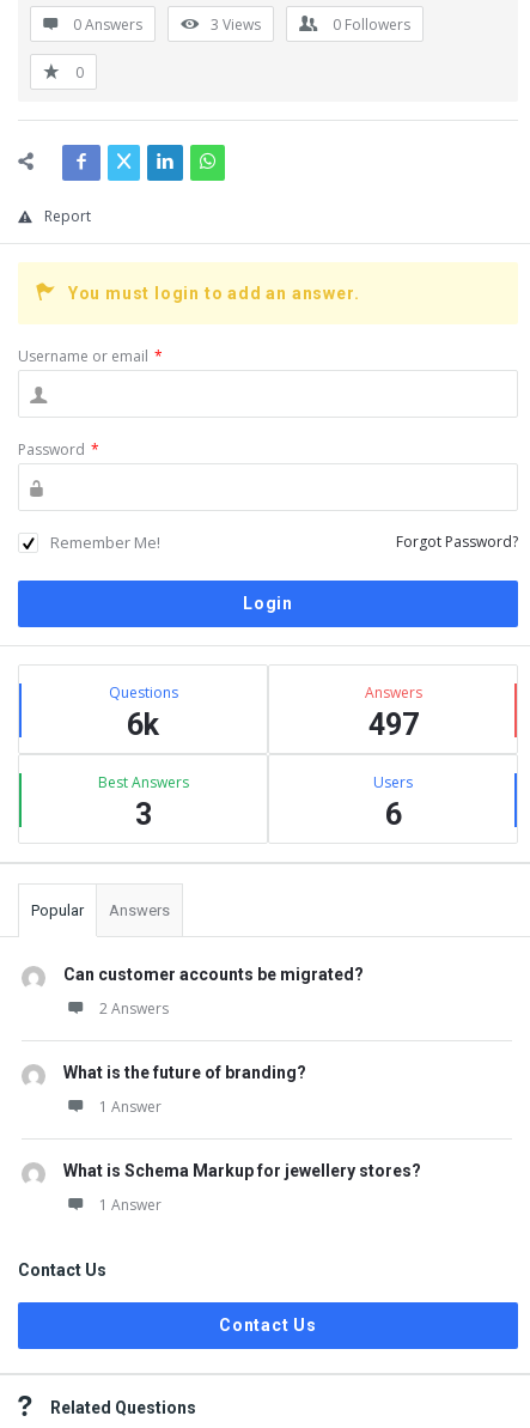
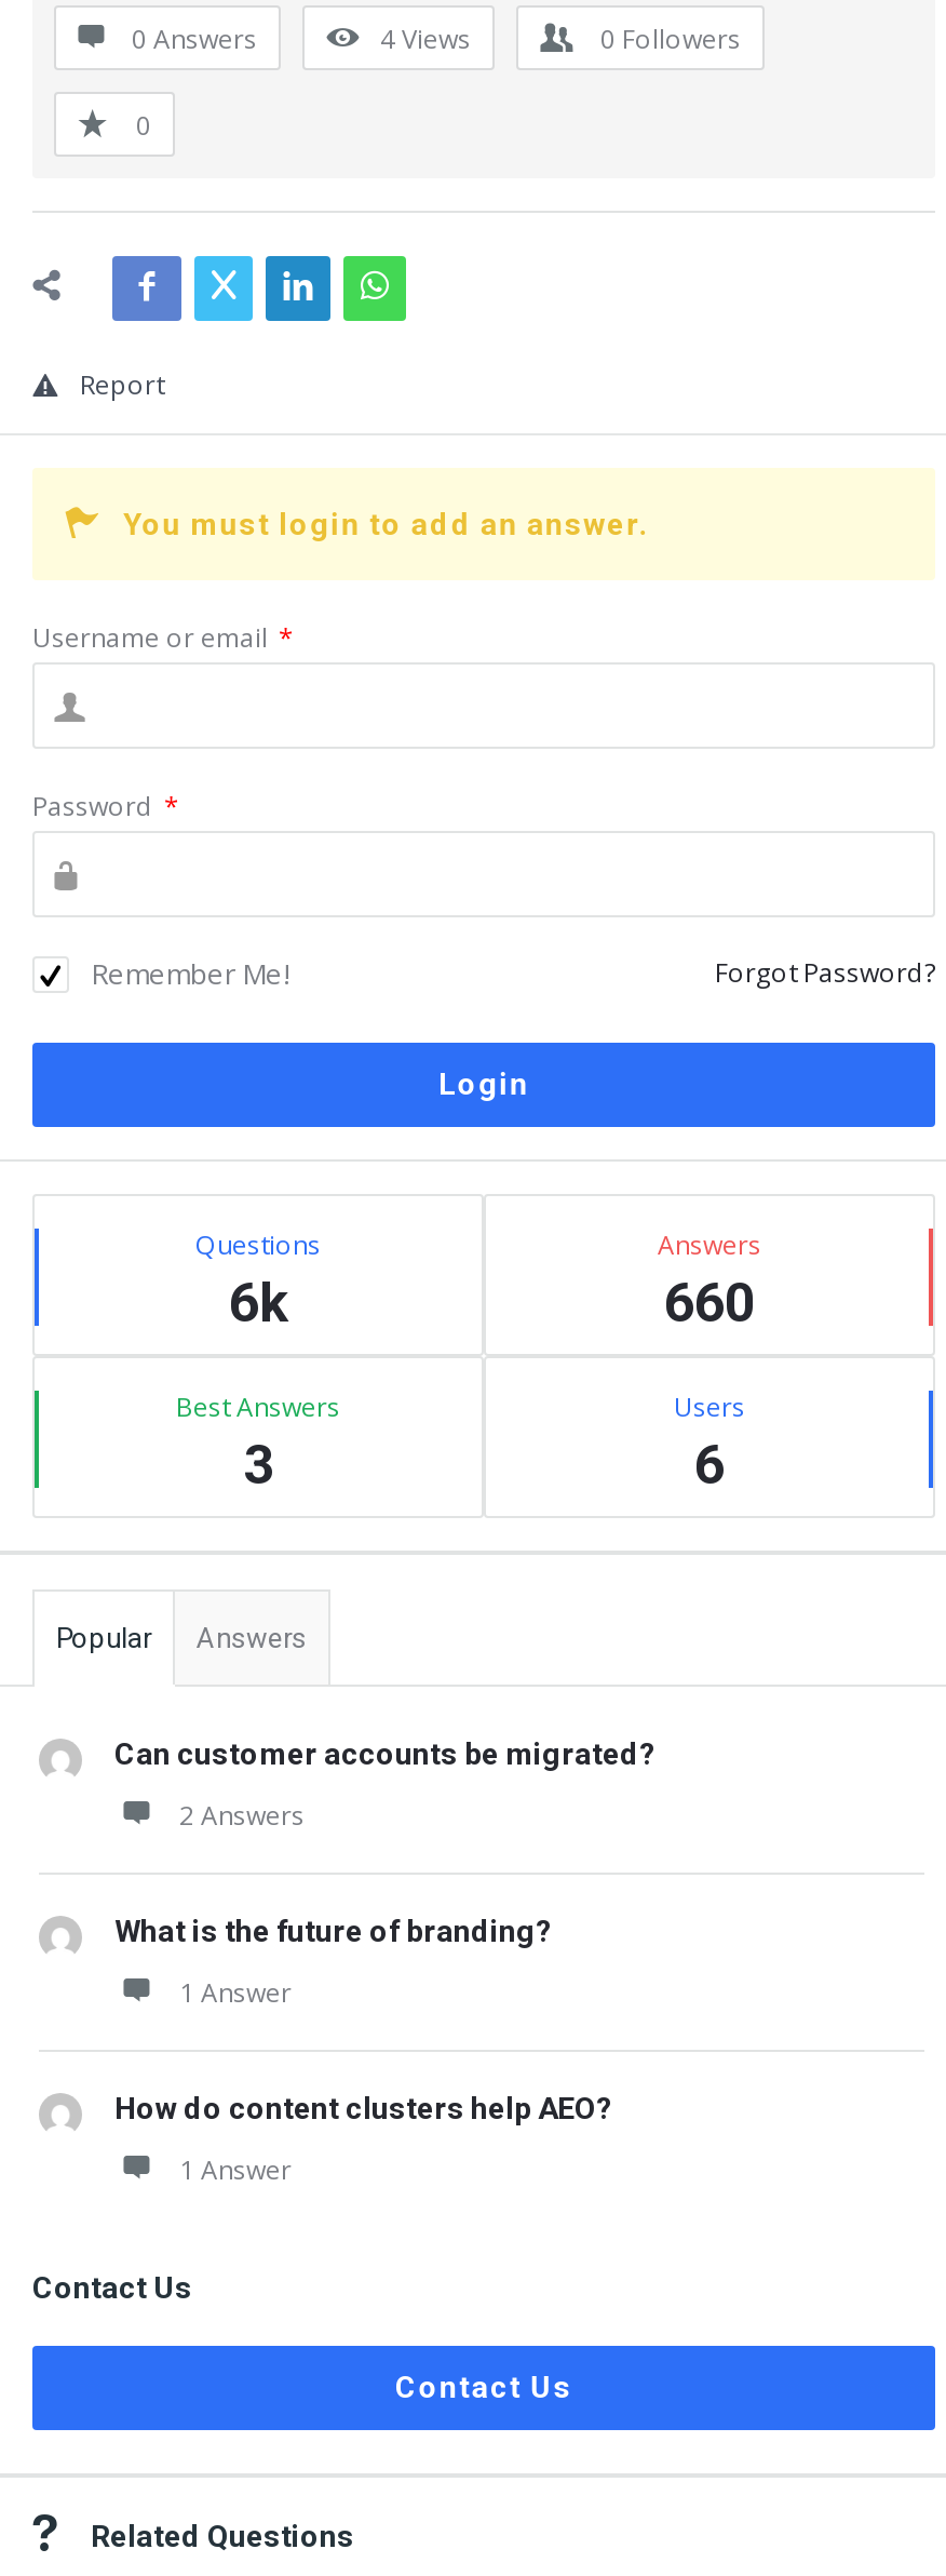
- 3 Views
+ 4 Views

- 497
+ 660

- What is Schema Markup for jewellery stores?
+ How do content clusters help AEO?
